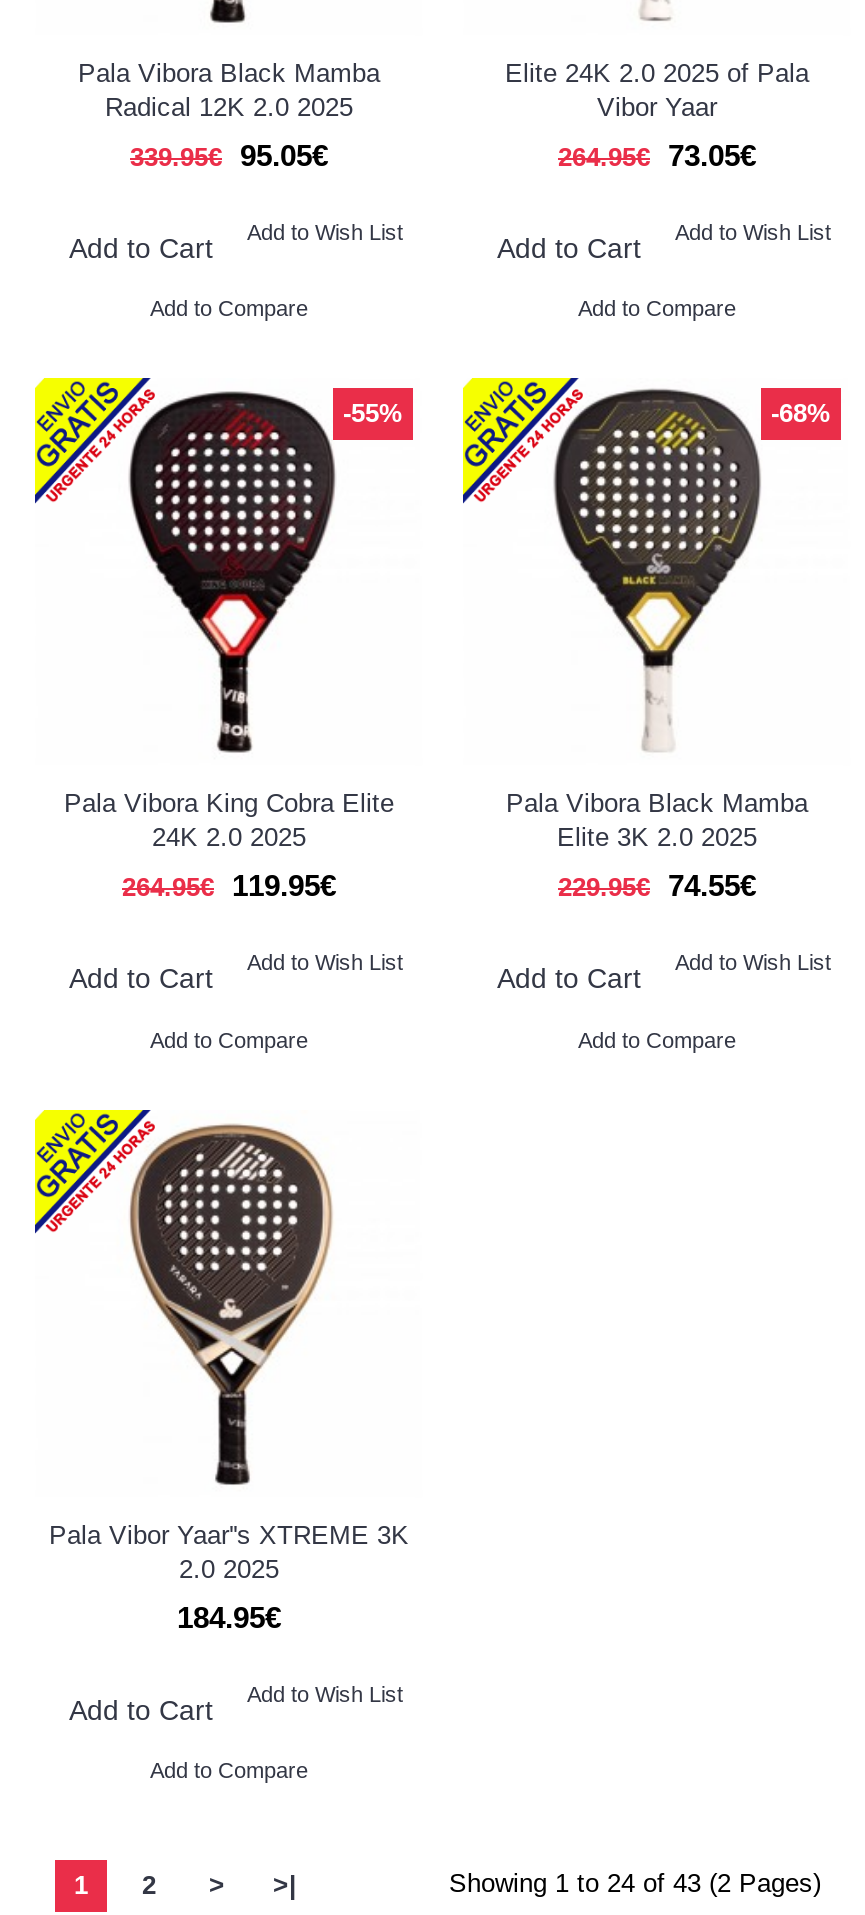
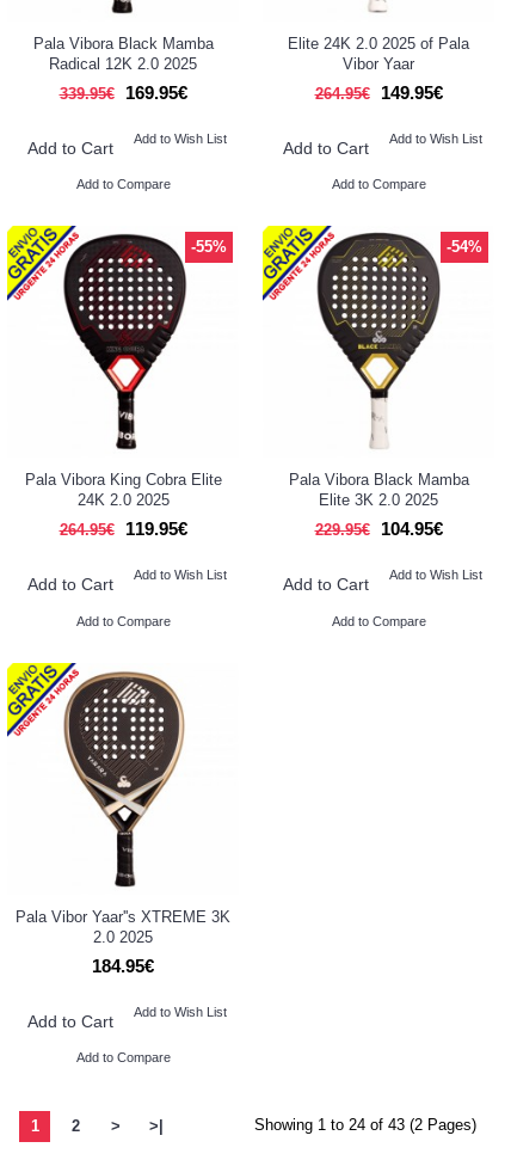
- 339.95€ 95.05€
+ 339.95€ 169.95€

- 264.95€ 73.05€
+ 264.95€ 149.95€

- -68%
+ -54%

- 229.95€ 74.55€
+ 229.95€ 104.95€
